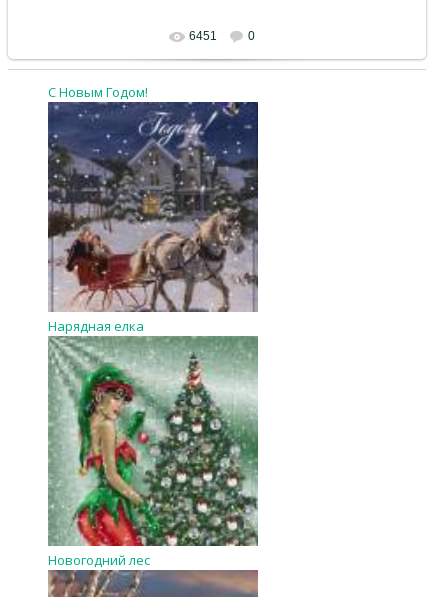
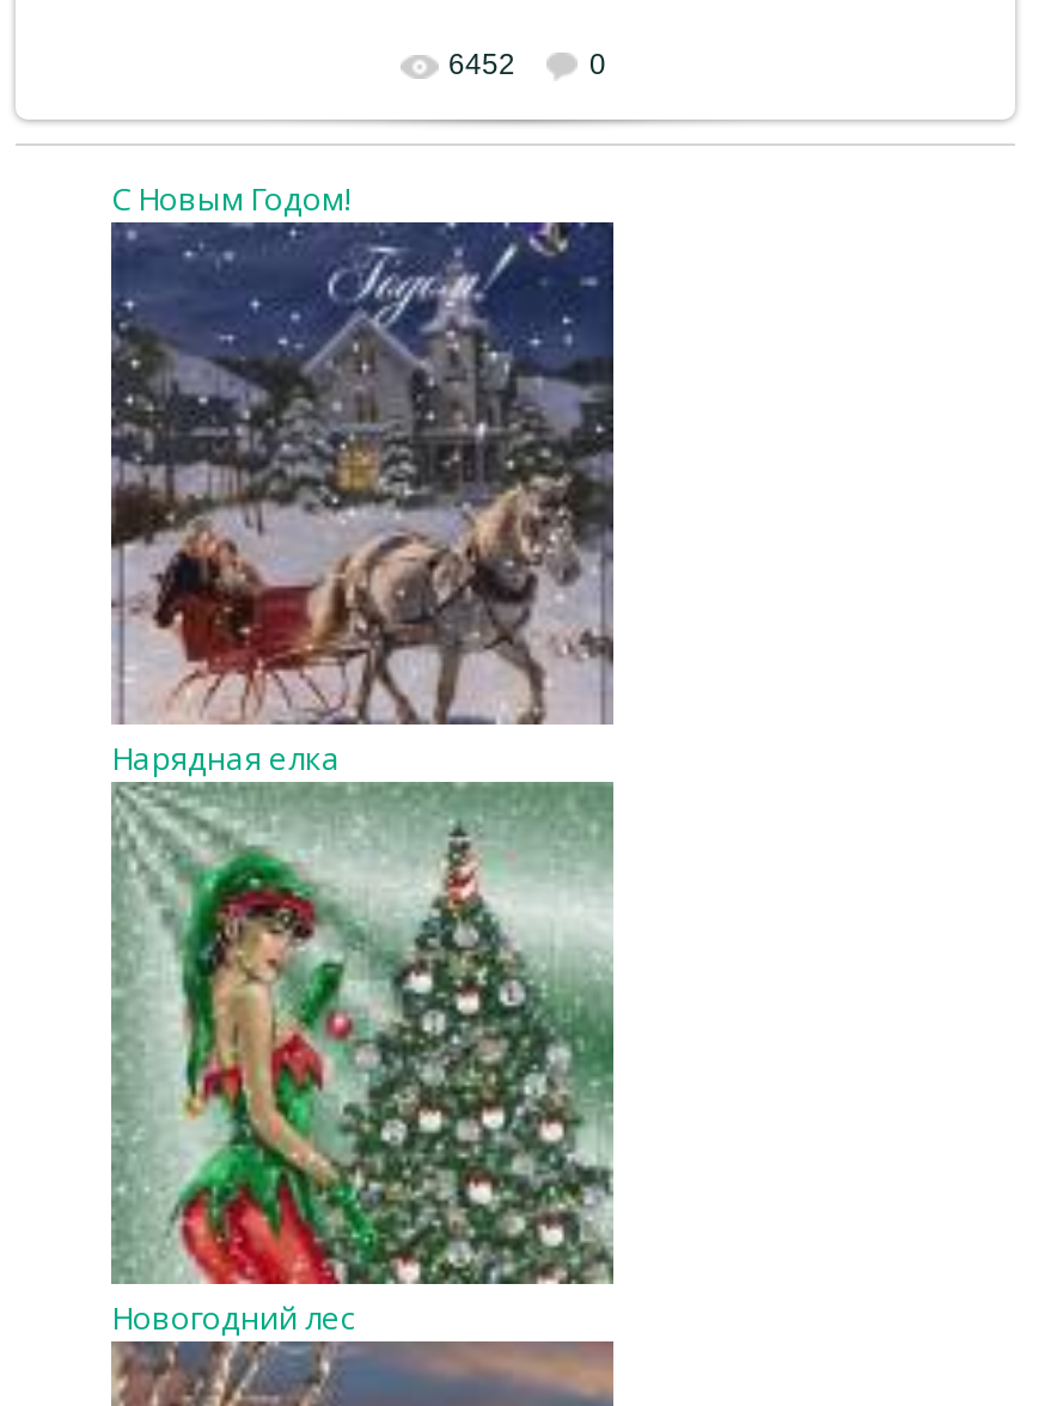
- 6451
+ 6452
